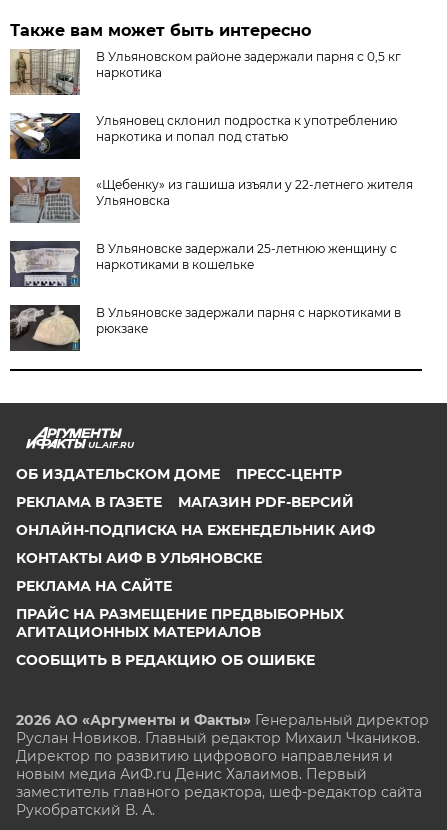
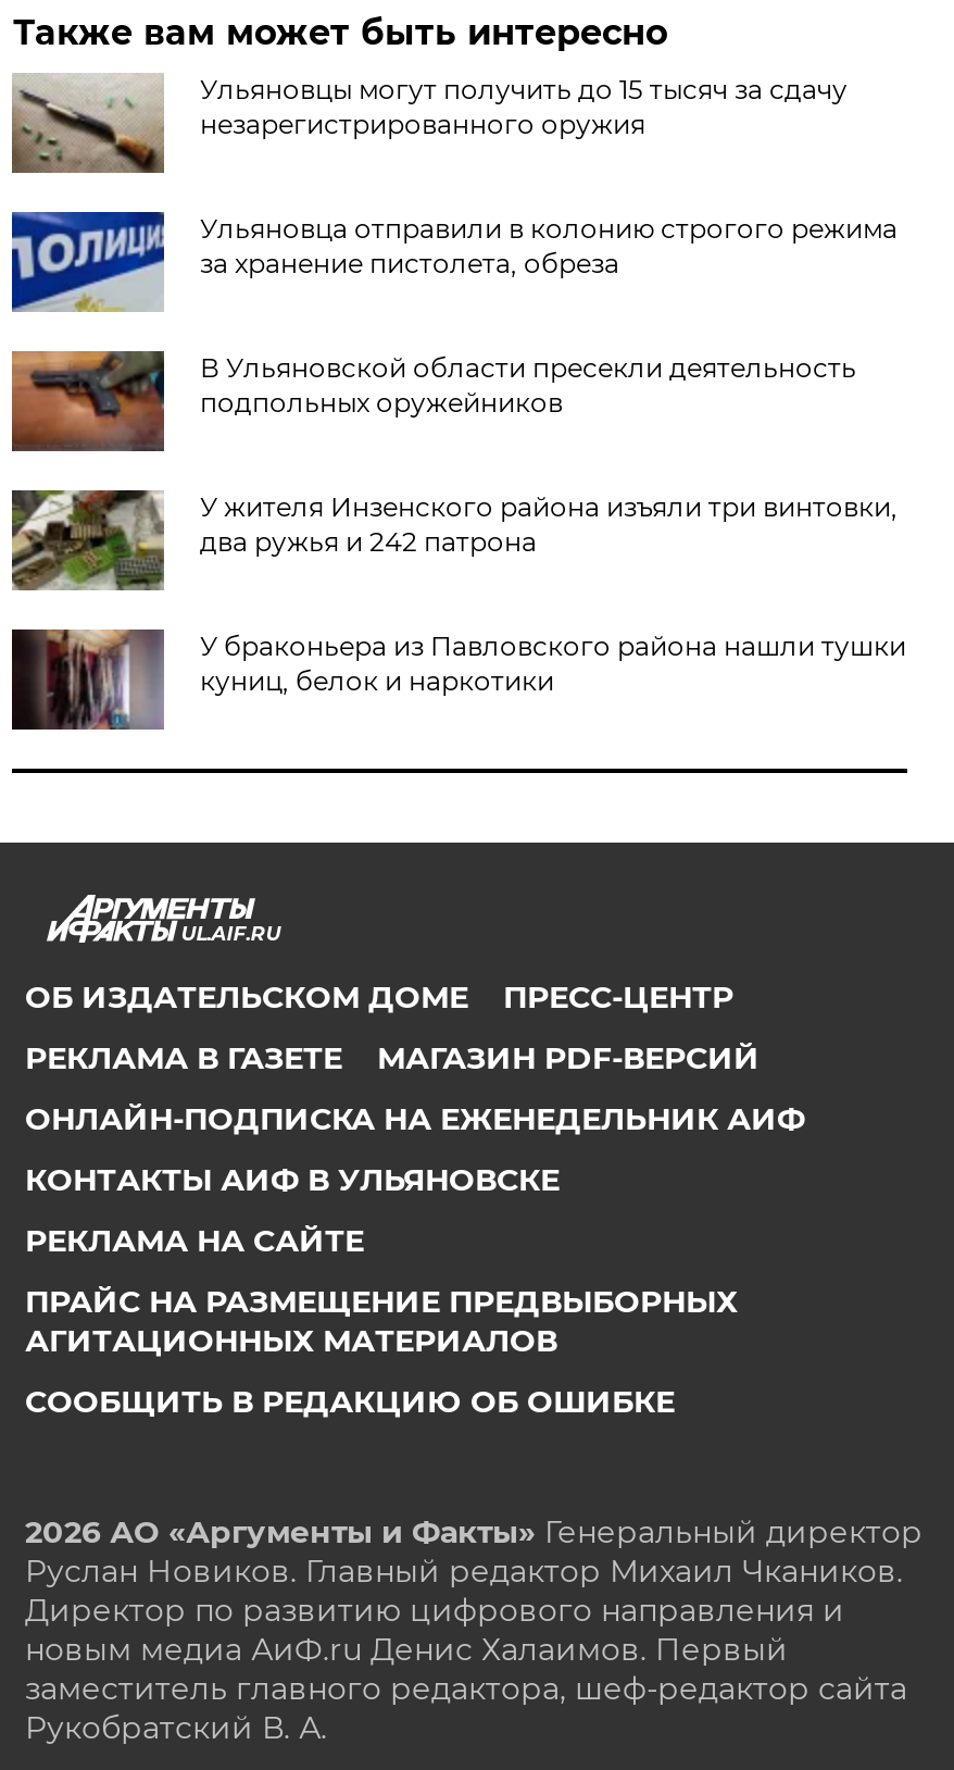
- [image]
- В Ульяновском районе задержали парня с 0,5 кг
- наркотика
+ [image]
+ Ульяновцы могут получить до 15 тысяч за сдачу
+ незарегистрированного оружия

- [image]
- Ульяновец склонил подростка к употреблению
- наркотика и попал под статью
+ [image]
+ Ульяновца отправили в колонию строгого режима
+ за хранение пистолета, обреза

- [image]
- «Щебенку» из гашиша изъяли у 22-летнего жителя
- Ульяновска
+ [image]
+ В Ульяновской области пресекли деятельность
+ подпольных оружейников

- [image]
- В Ульяновске задержали 25-летнюю женщину с
- наркотиками в кошельке
+ [image]
+ У жителя Инзенского района изъяли три винтовки,
+ два ружья и 242 патрона

- [image]
- В Ульяновске задержали парня с наркотиками в
- рюкзаке
+ [image]
+ У браконьера из Павловского района нашли тушки
+ куниц, белок и наркотики
